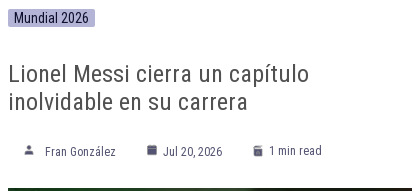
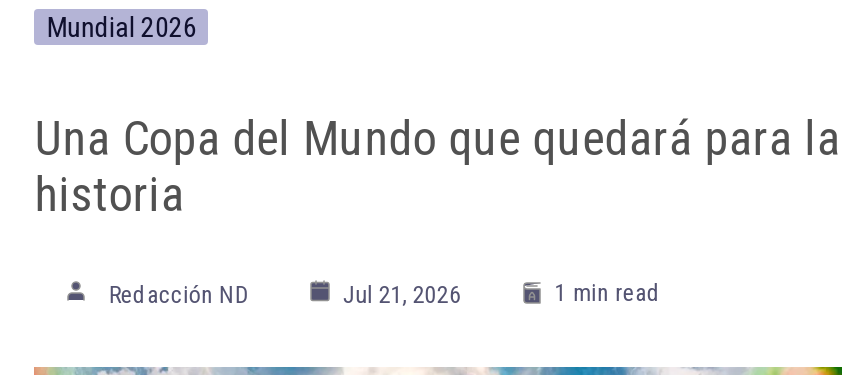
- Lionel Messi cierra un capítulo
- inolvidable en su carrera
+ Una Copa del Mundo que quedará para la
+ historia

- Fran González
- Jul 20, 2026
+ Redacción ND
+ Jul 21, 2026
